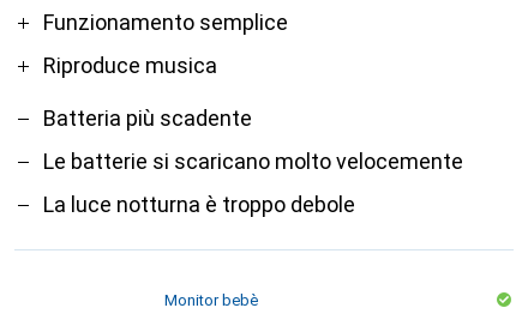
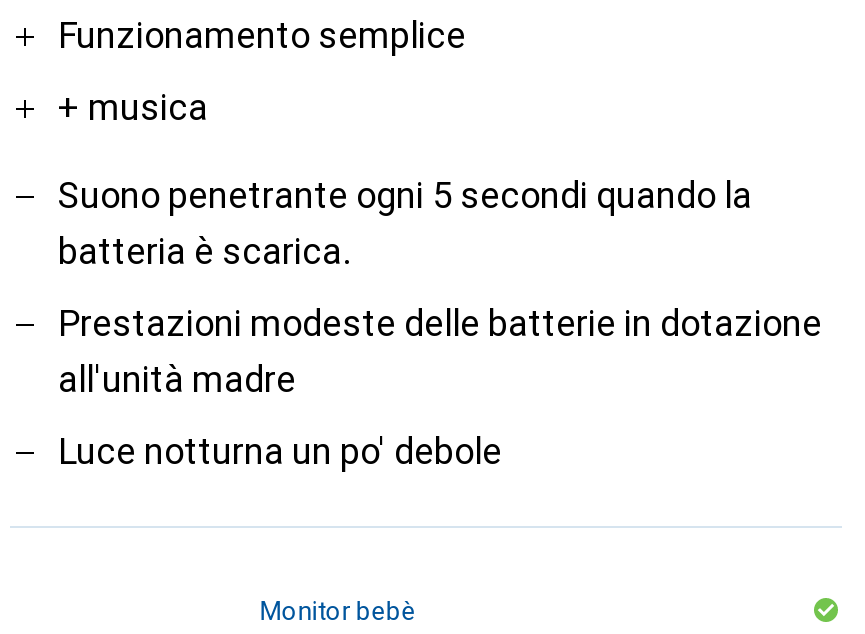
- Riproduce musica
+ + musica

- Batteria più scadente
+ Suono penetrante ogni 5 secondi quando la
+ batteria è scarica.

- Le batterie si scaricano molto velocemente
+ Prestazioni modeste delle batterie in dotazione
+ all'unità madre

- La luce notturna è troppo debole
+ Luce notturna un po' debole
